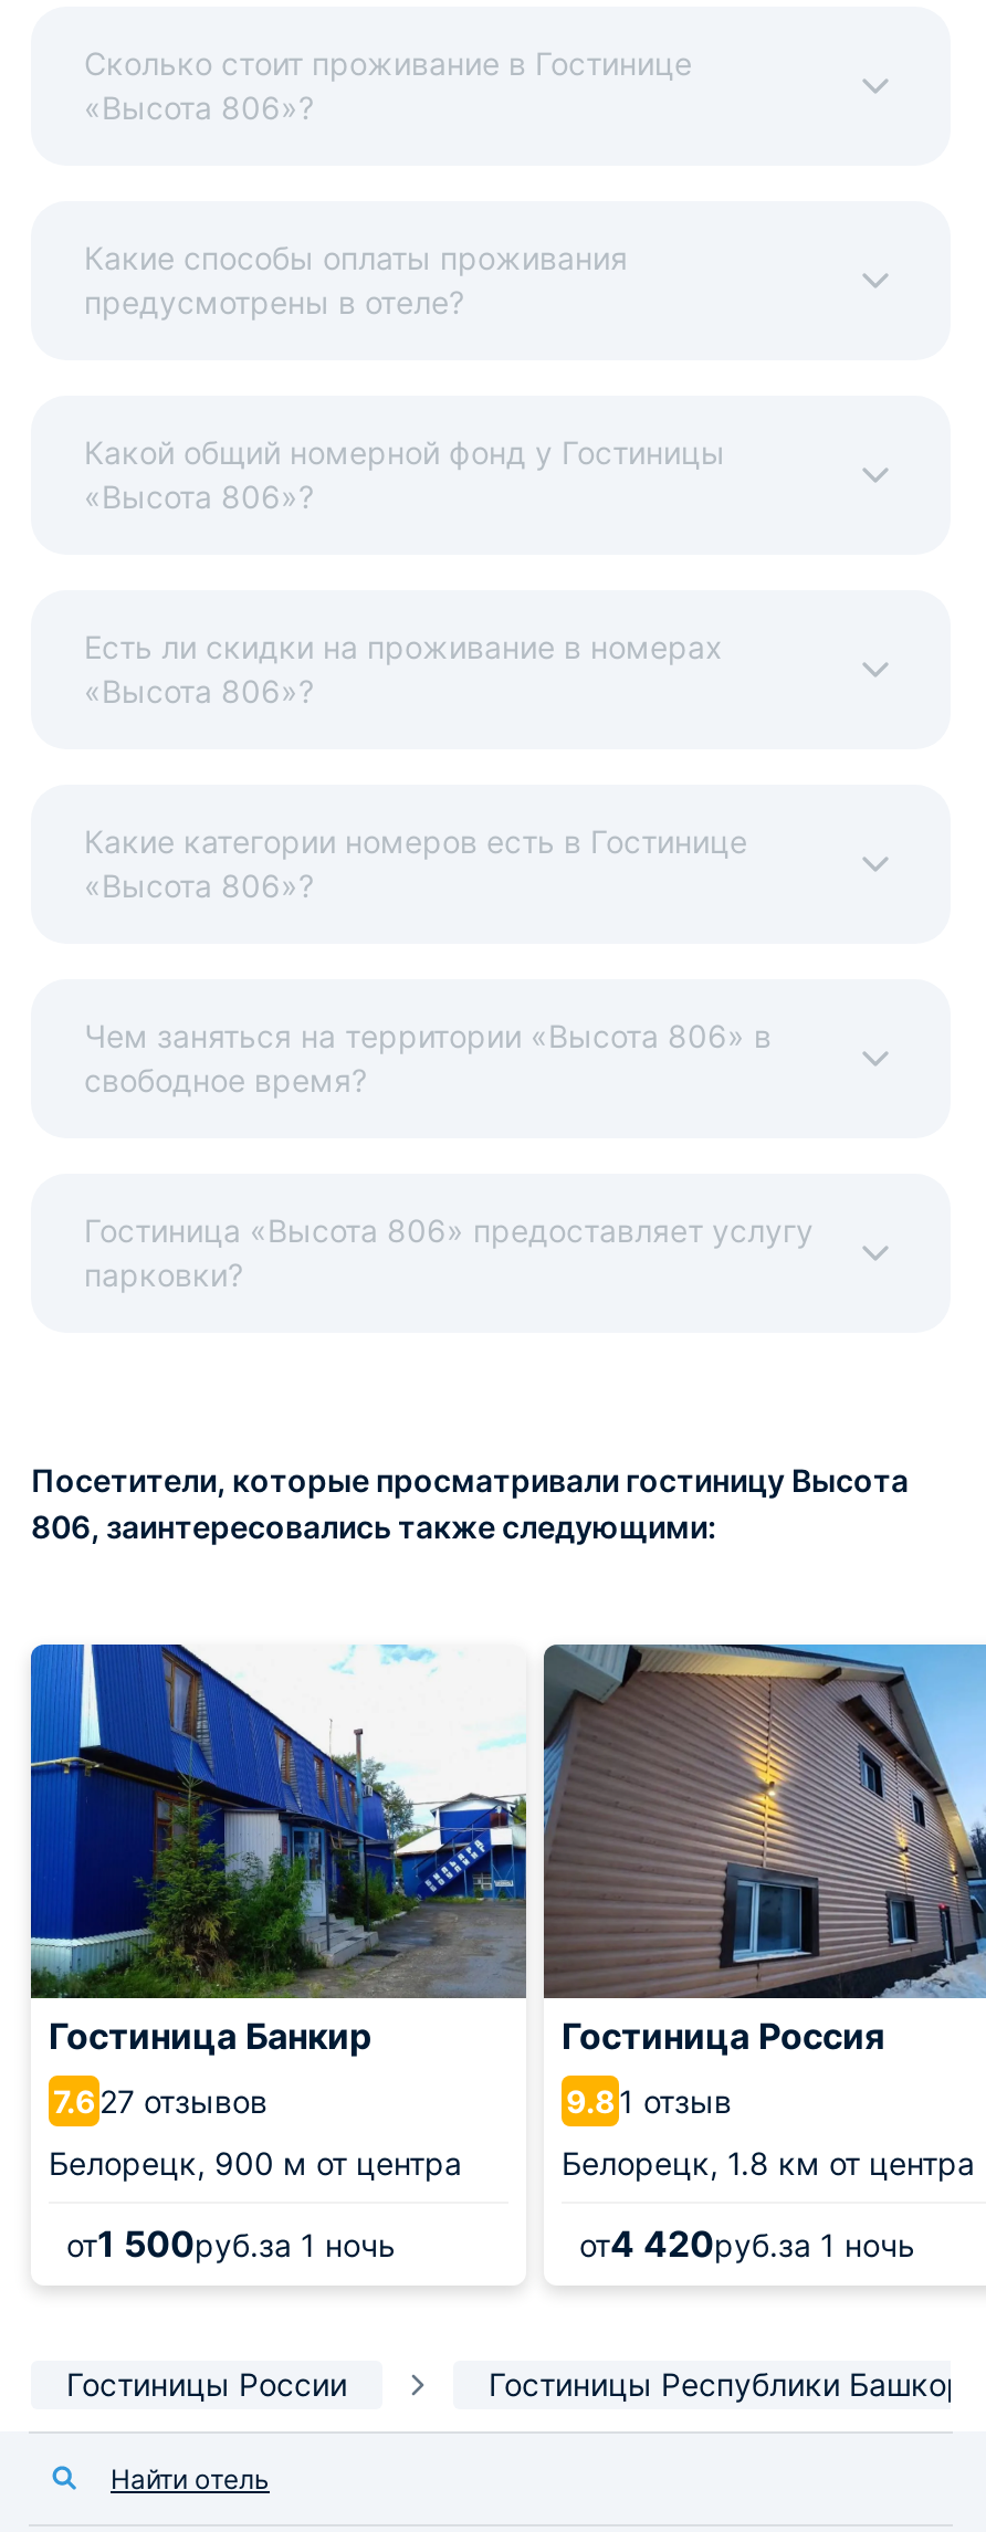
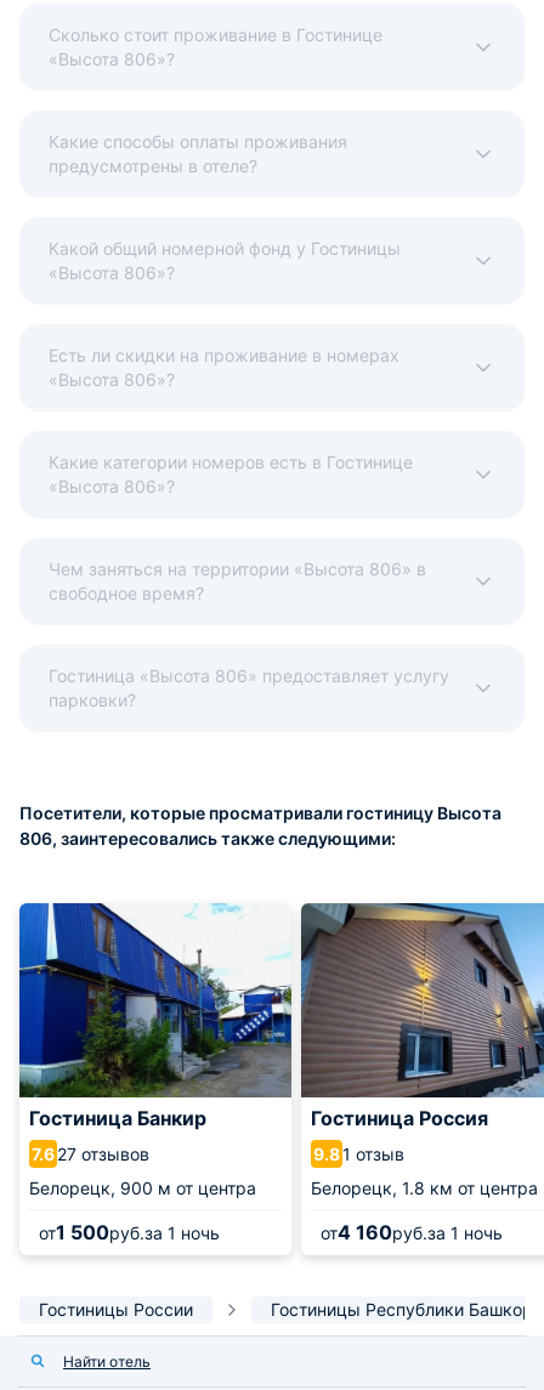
- от4 420руб.за 1 ночь
+ от4 160руб.за 1 ночь
